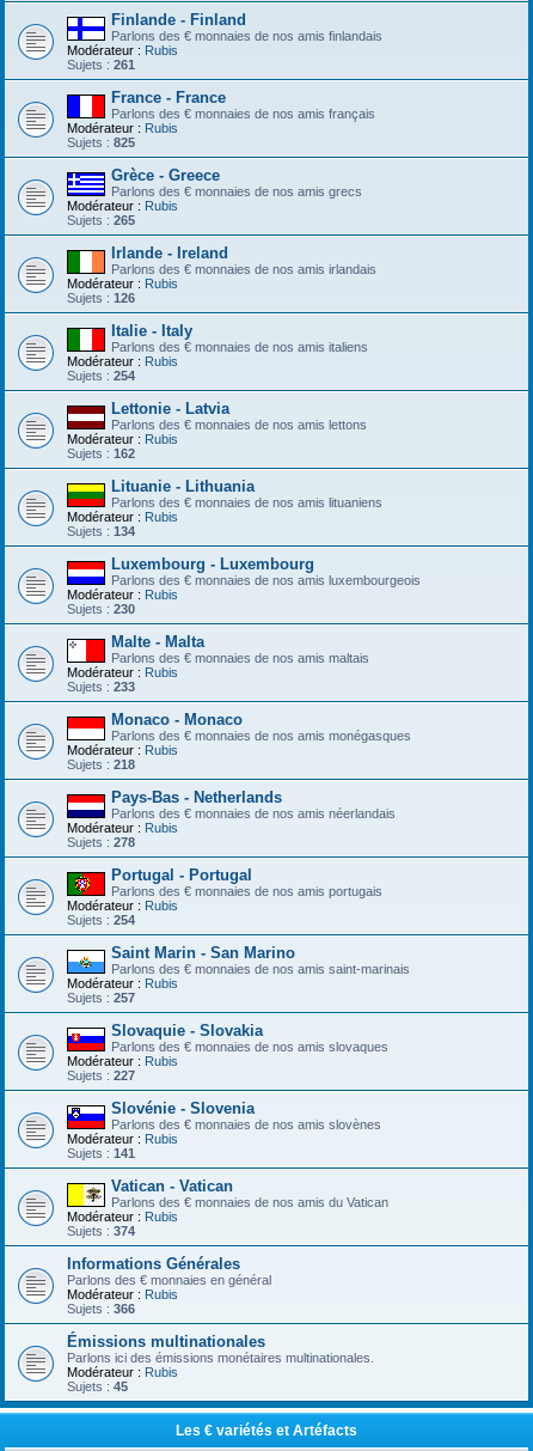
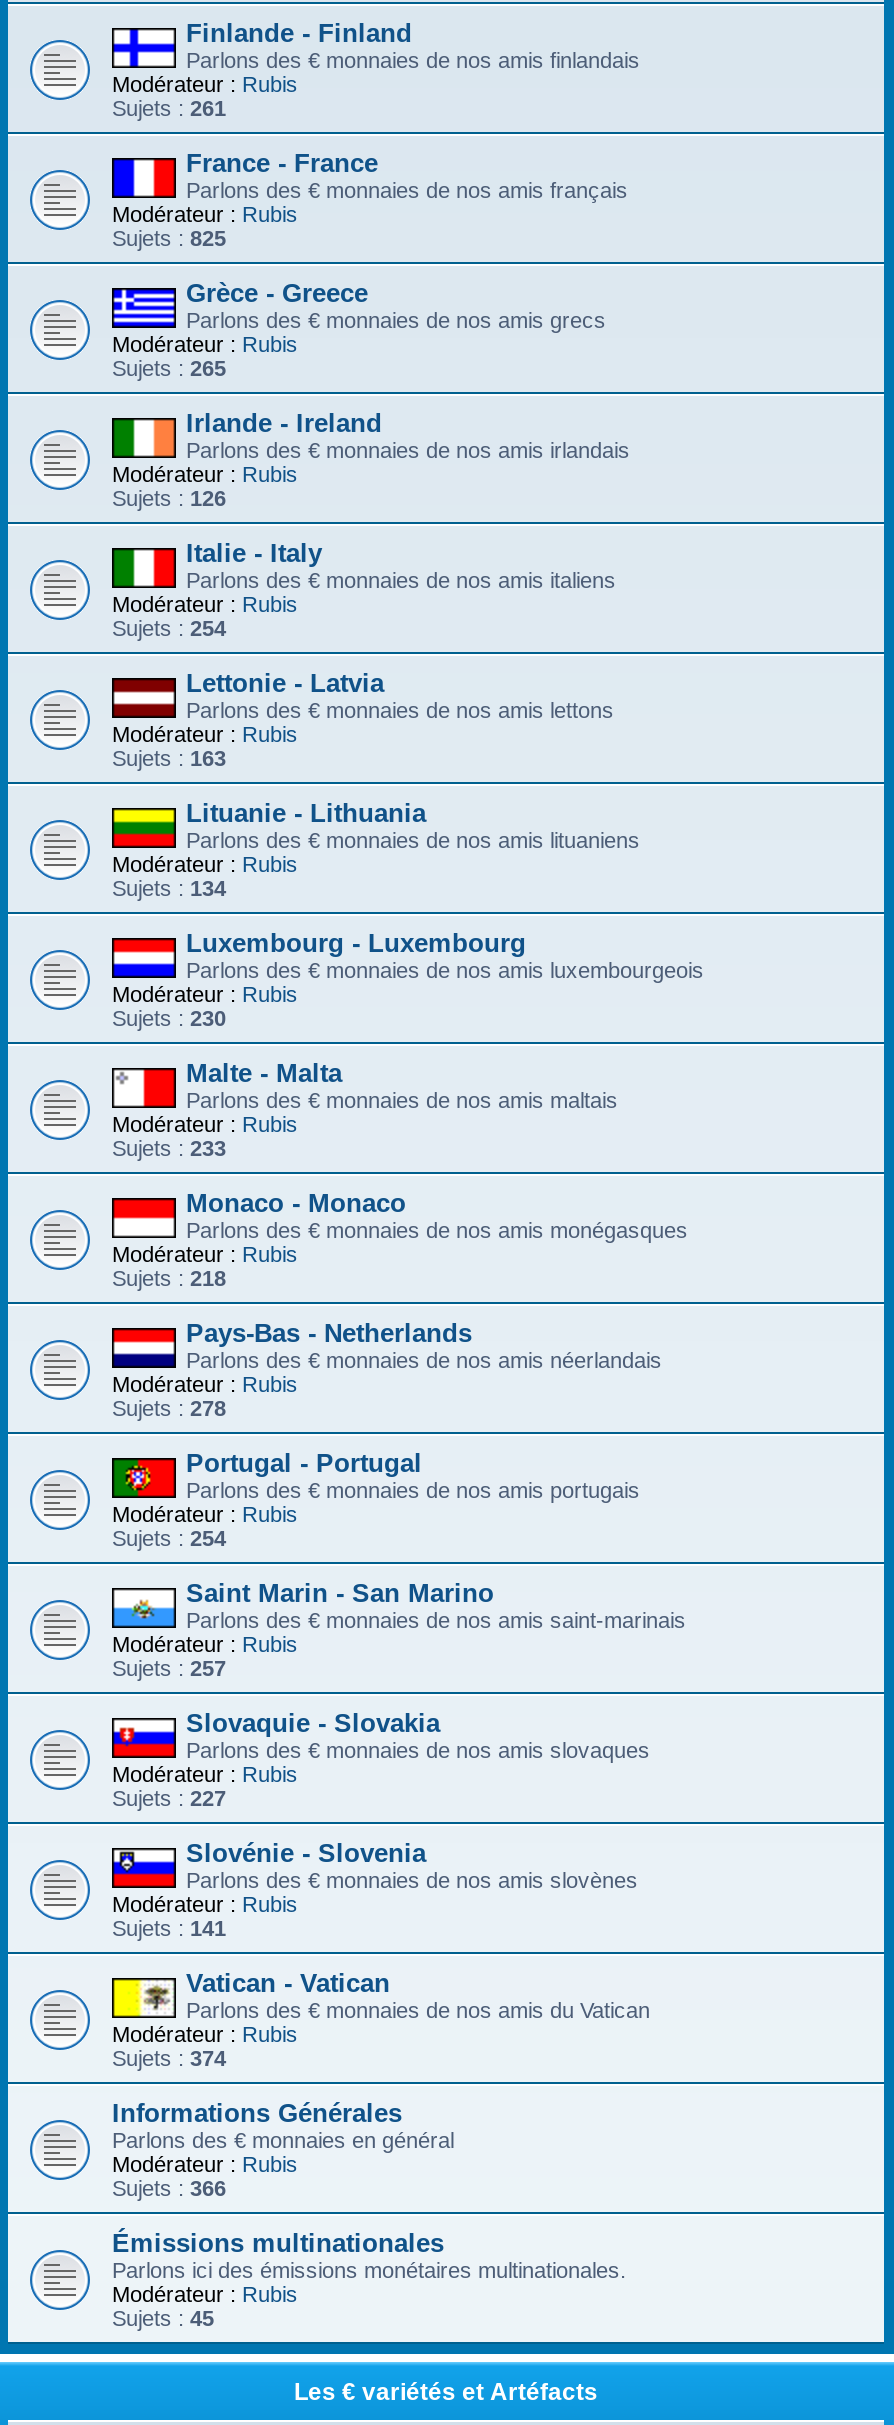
- Sujets : 162
+ Sujets : 163
